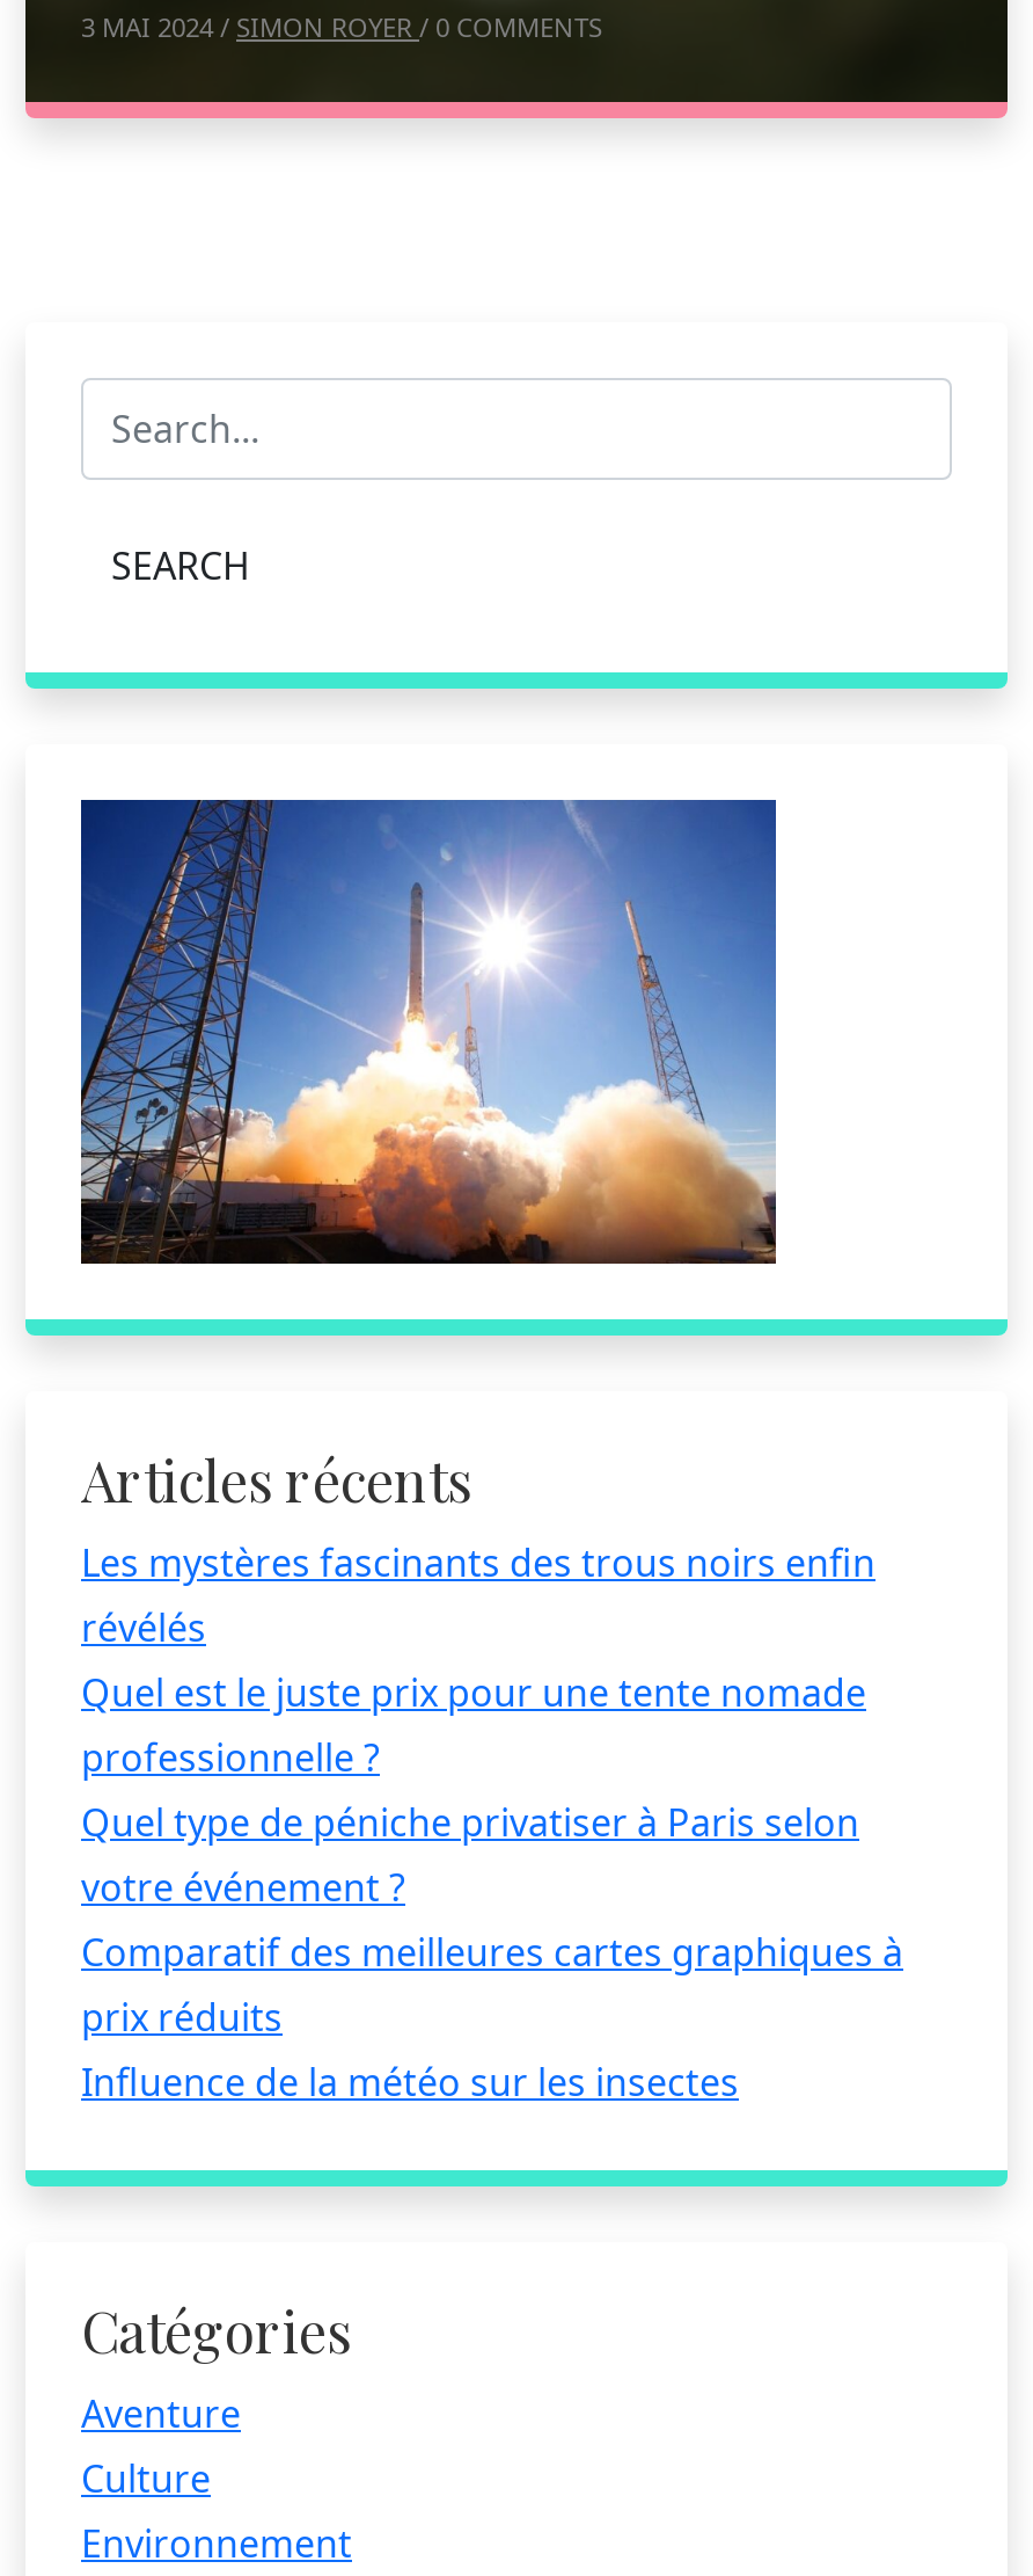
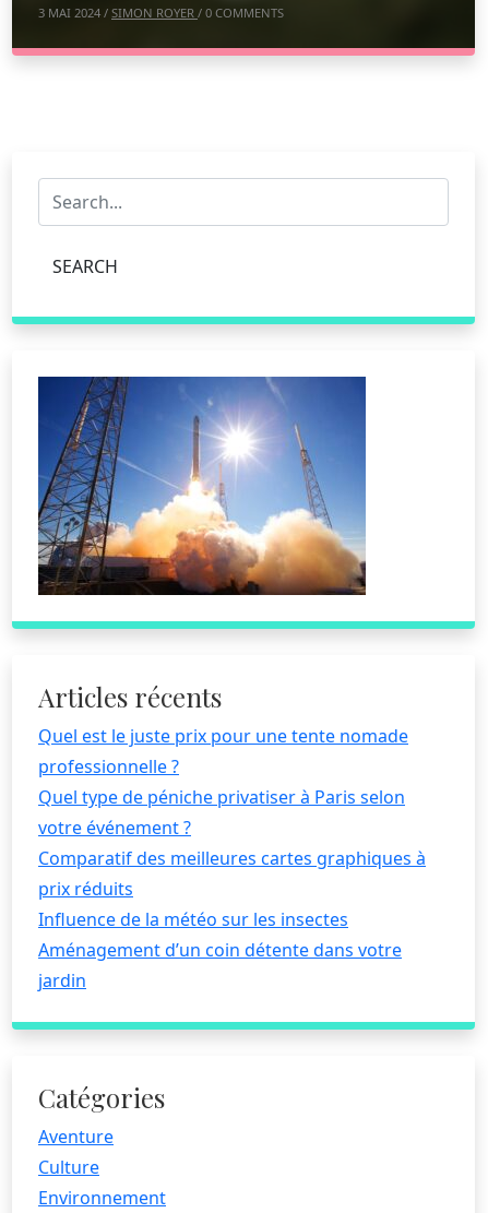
- Les mystères fascinants des trous noirs enfin
- révélés

moved up: Quel est le juste prix pour une tente nomade | professionnelle ? | Quel type de péniche privatiser à Paris selon | votre événement ? | Comparatif des meilleures cartes graphiques à | prix réduits | Influence de la météo sur les insectes

+ Aménagement d’un coin détente dans votre
+ jardin
